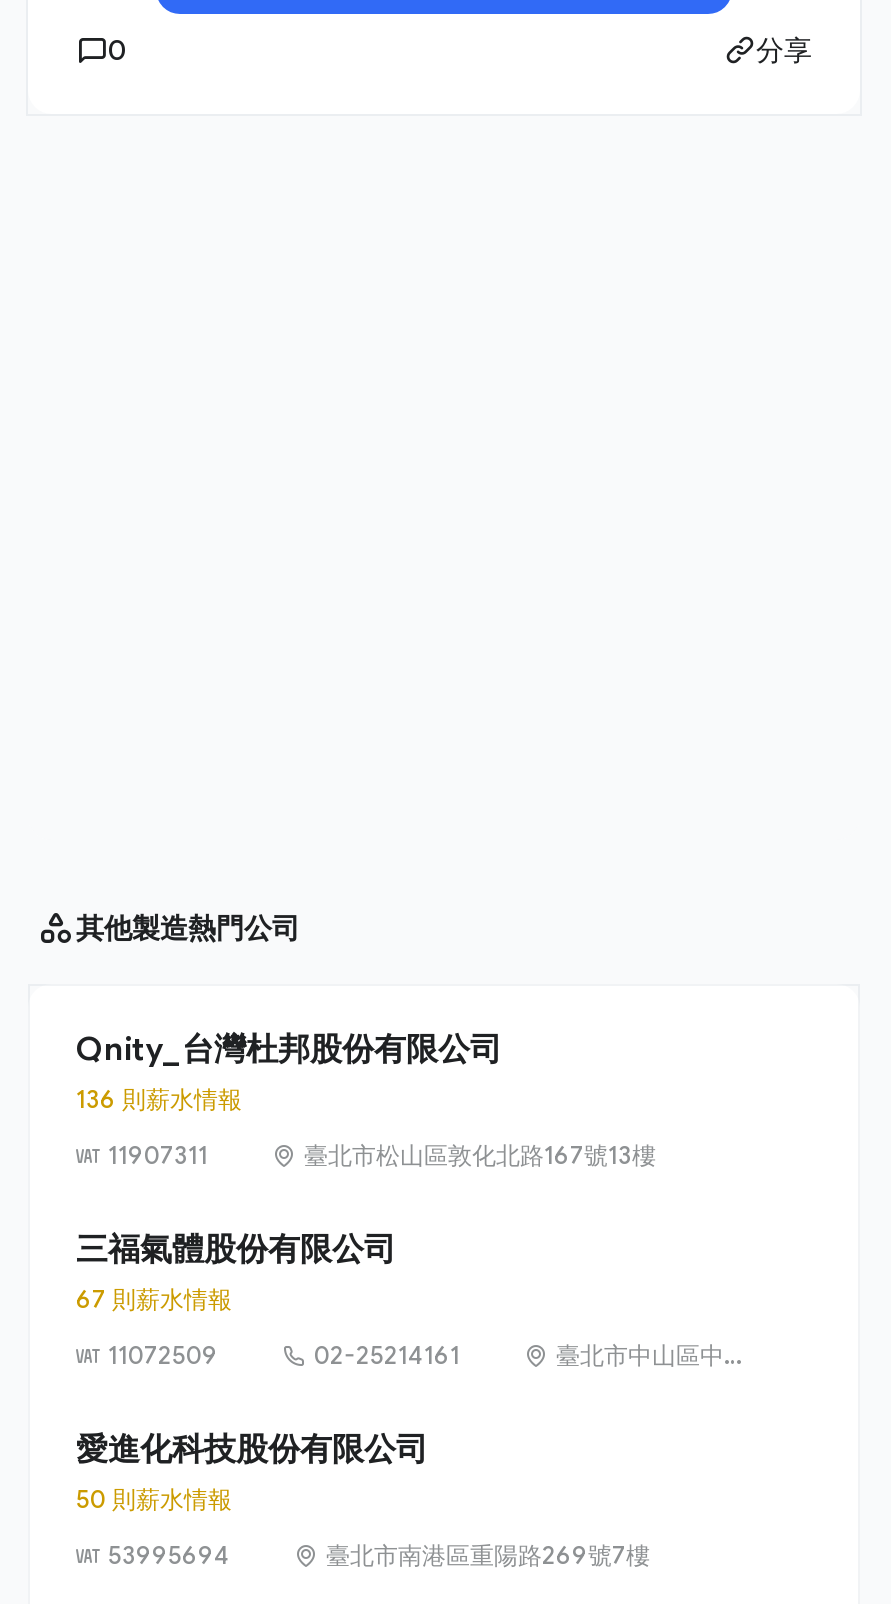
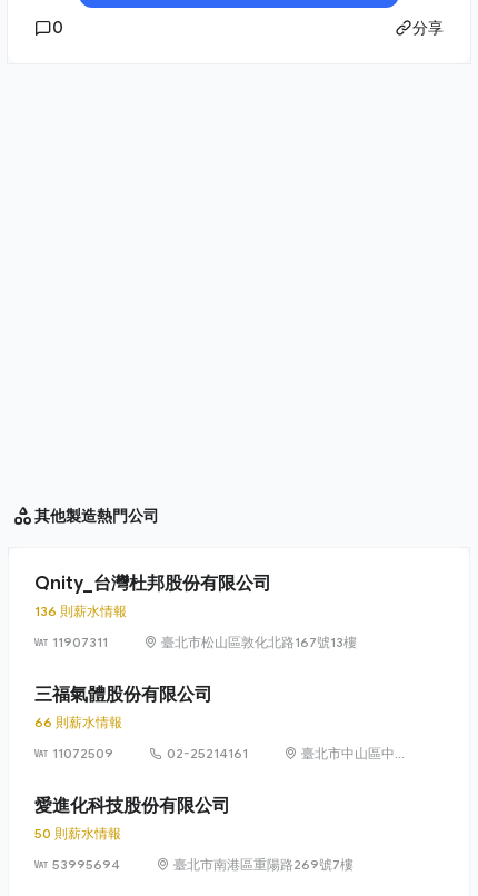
- 67 則薪水情報
+ 66 則薪水情報
